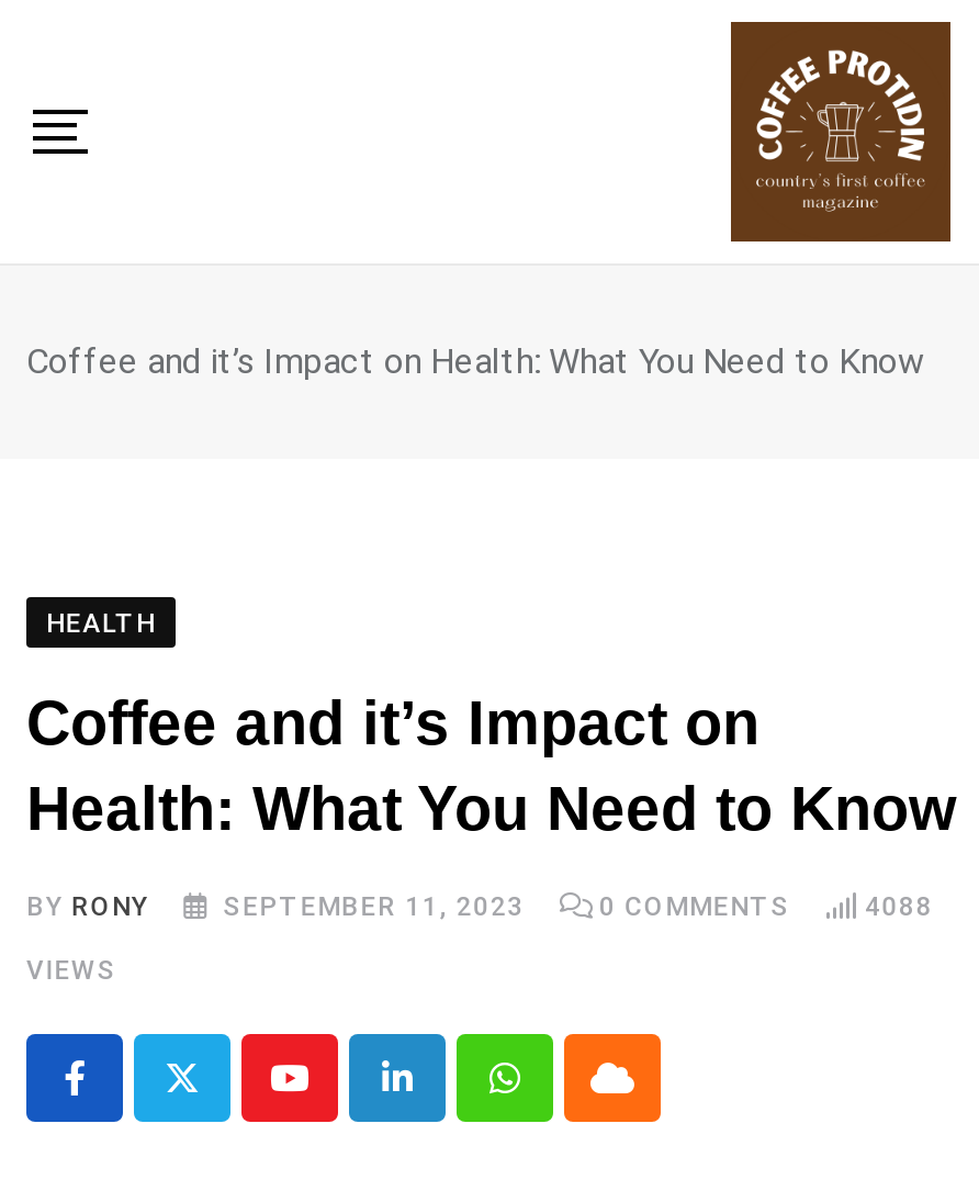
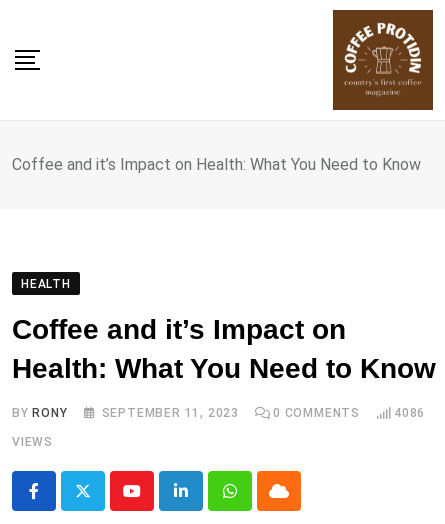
- 4088
+ 4086
